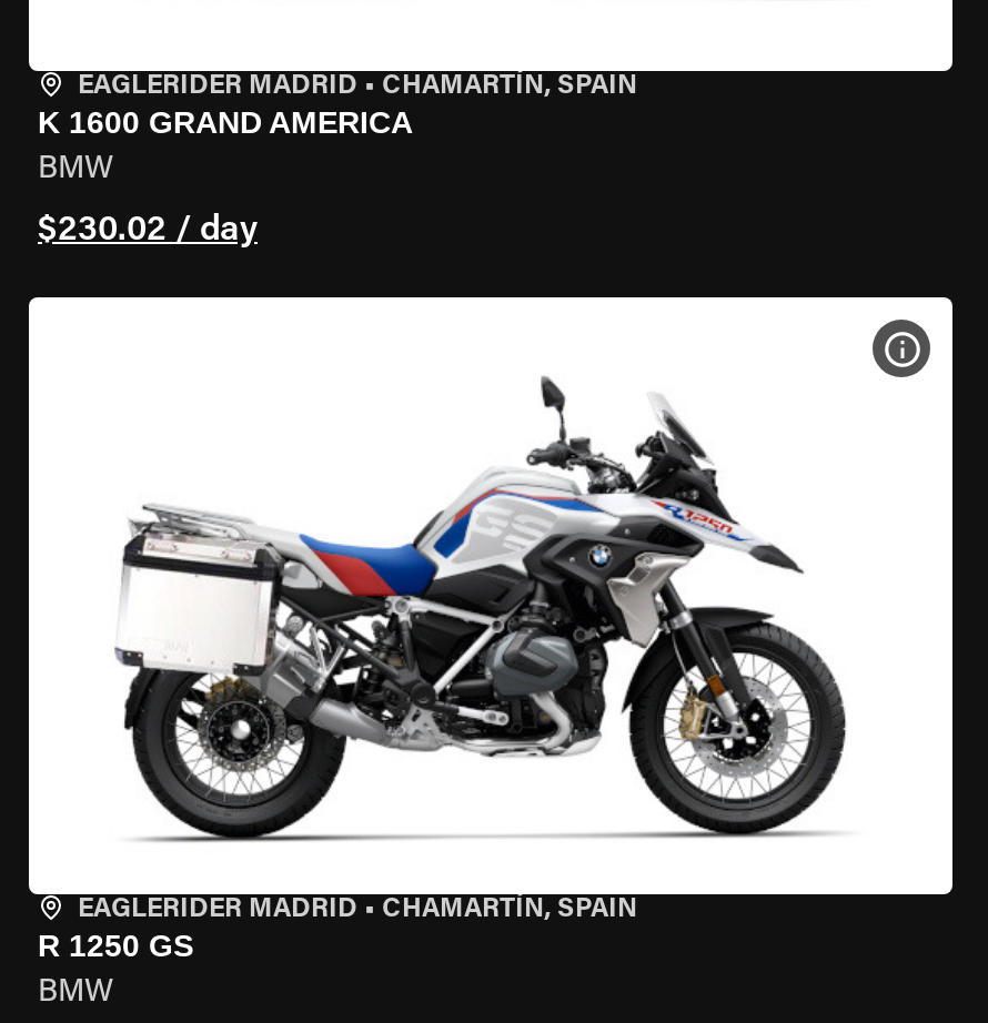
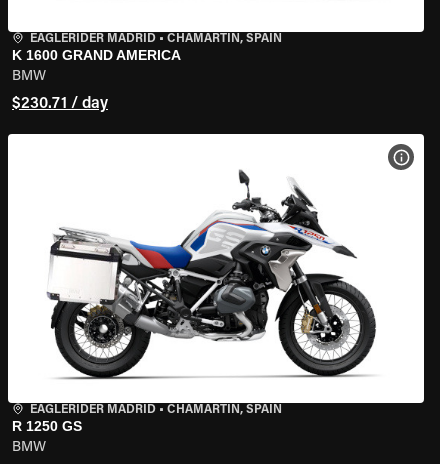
- $230.02 / day
+ $230.71 / day
